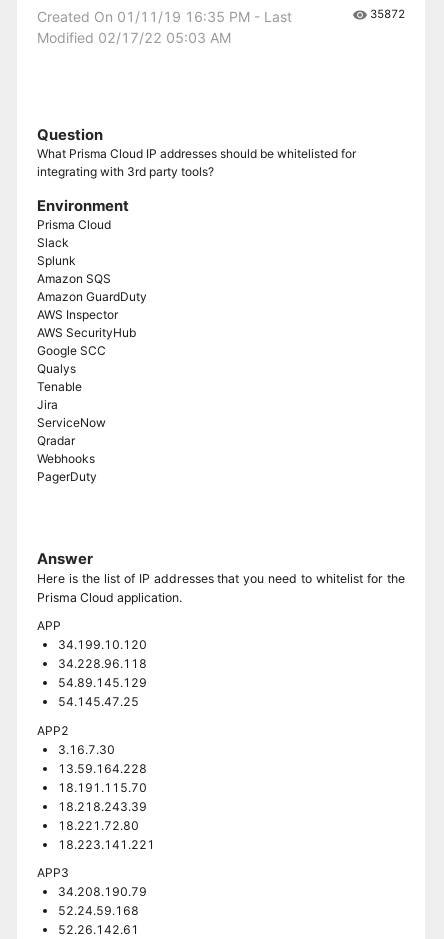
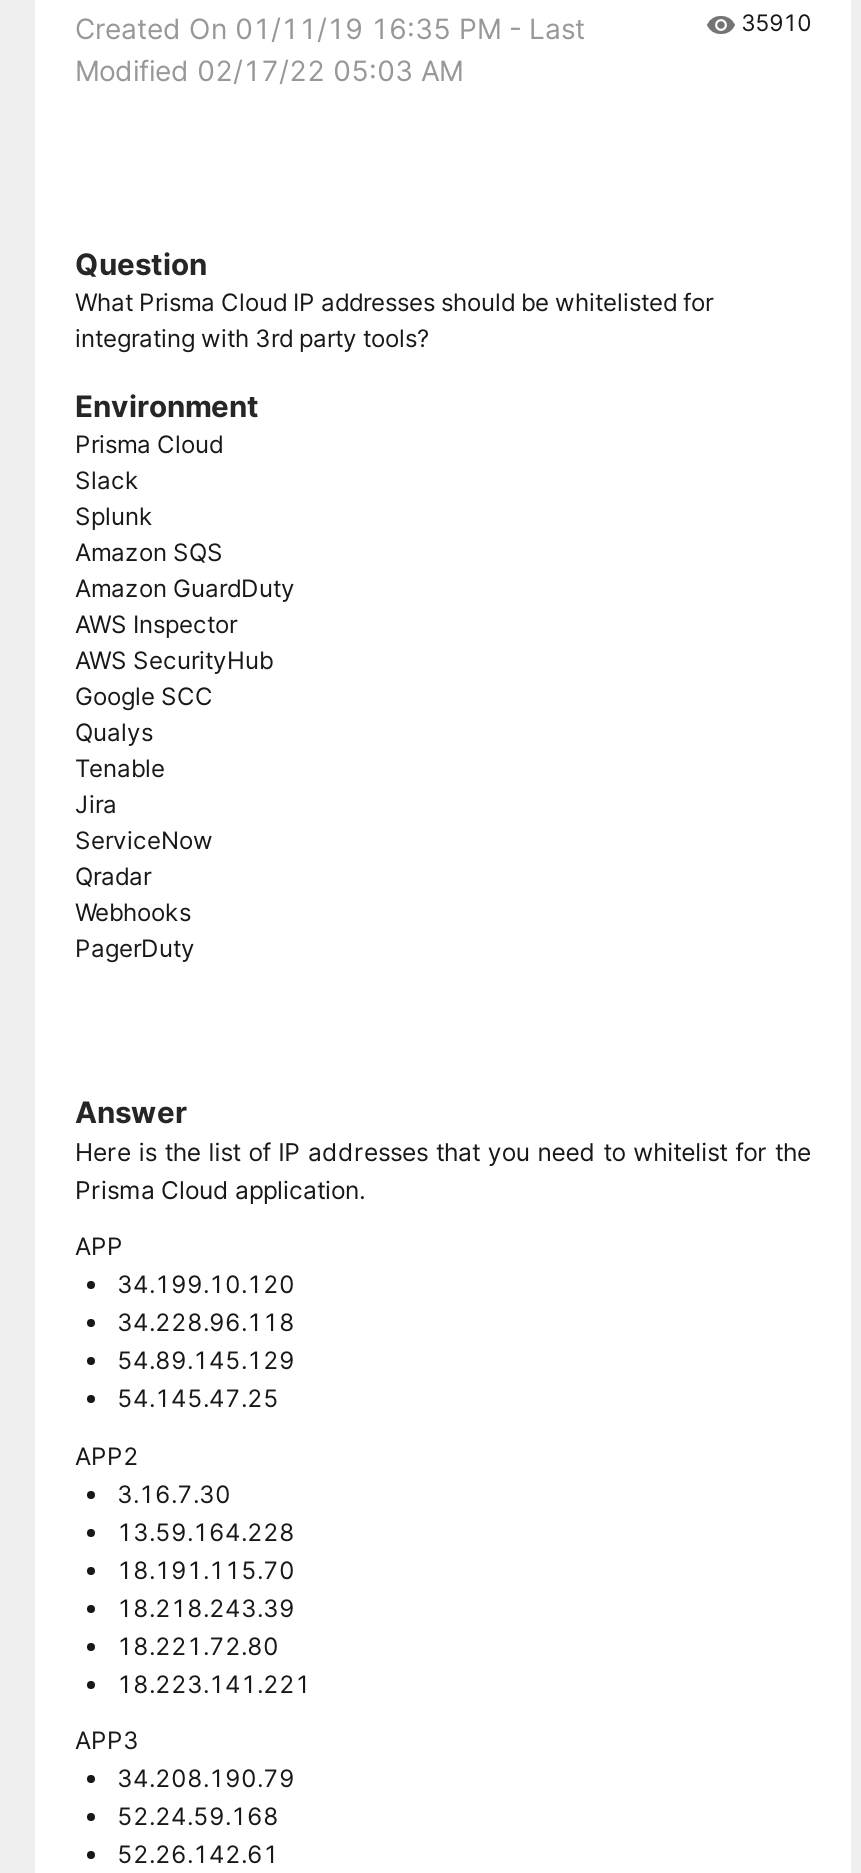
- 35872
+ 35910
